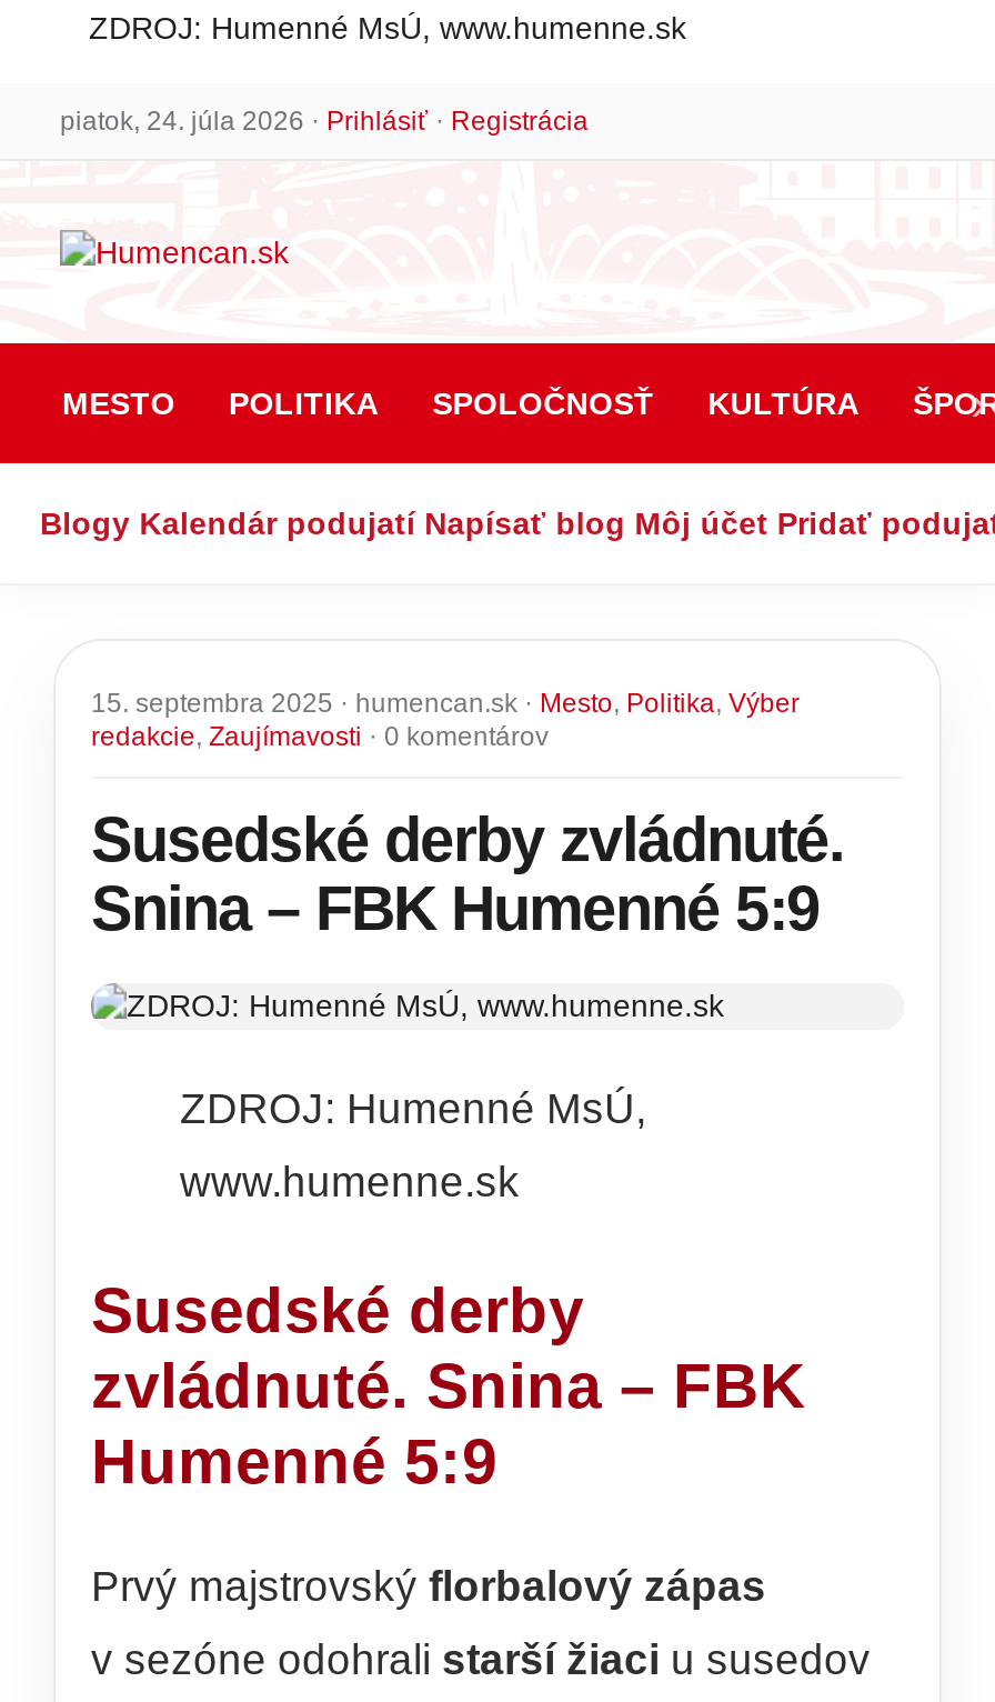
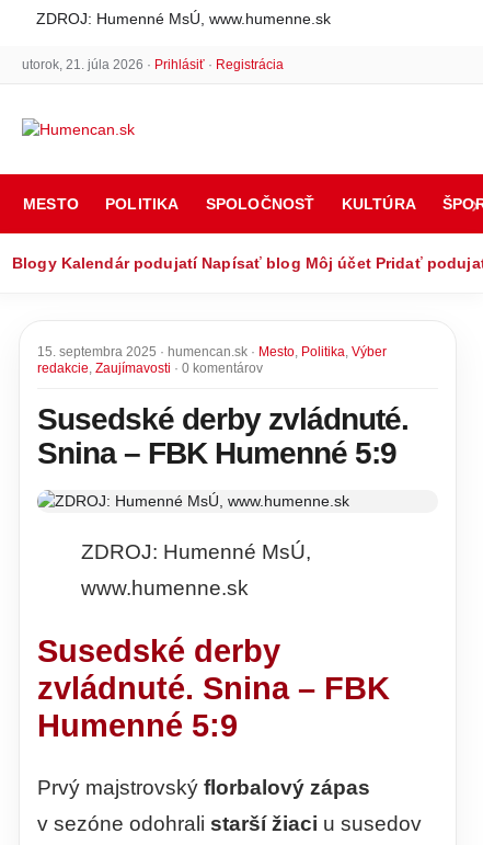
- piatok, 24. júla 2026 · Prihlásiť · Registrácia
+ utorok, 21. júla 2026 · Prihlásiť · Registrácia
